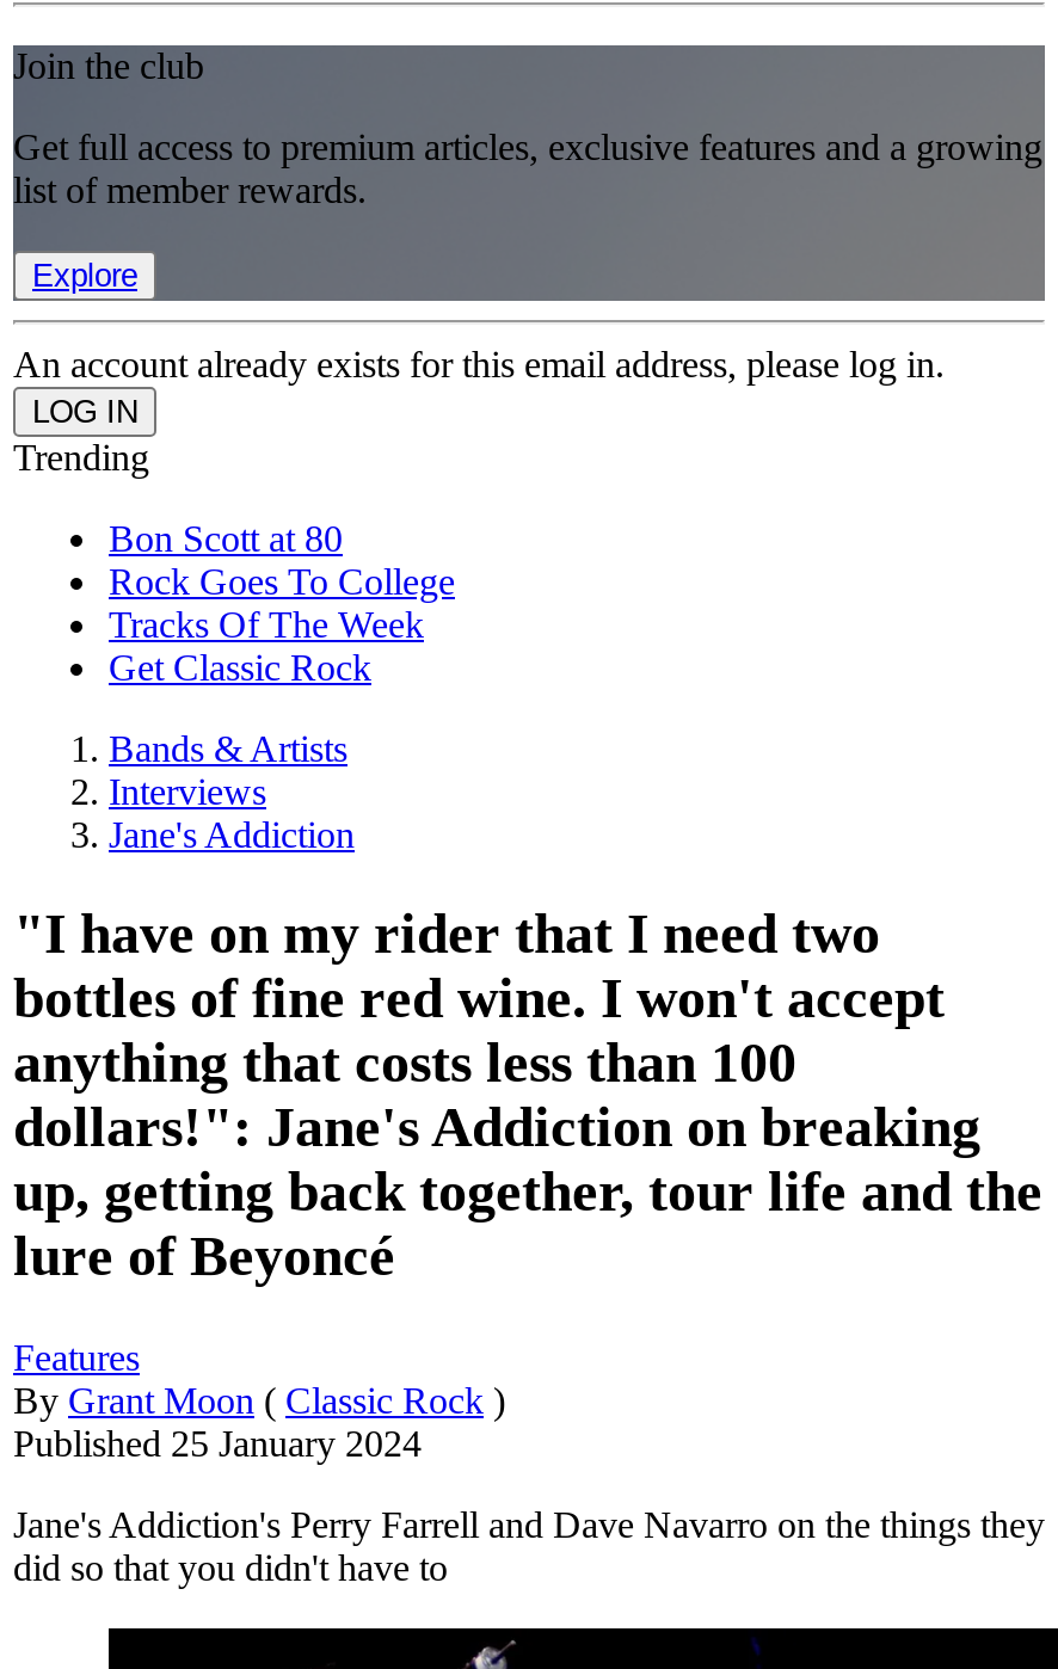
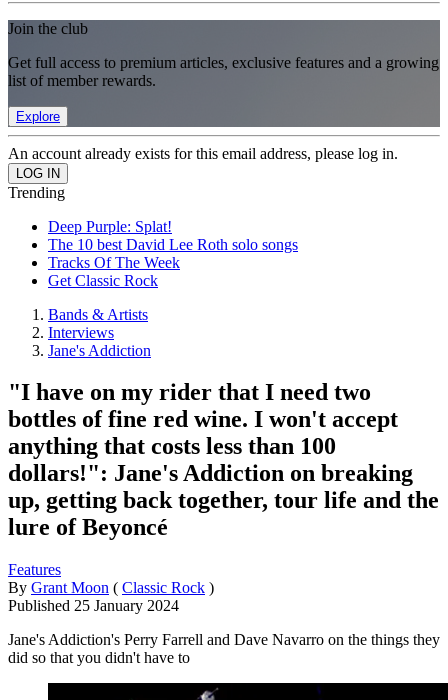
- Bon Scott at 80
- Rock Goes To College
+ Deep Purple: Splat!
+ The 10 best David Lee Roth solo songs
